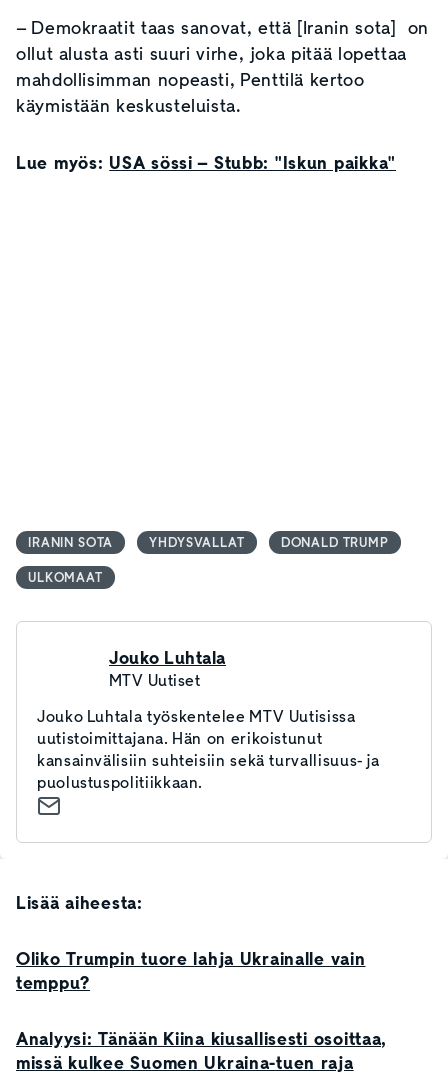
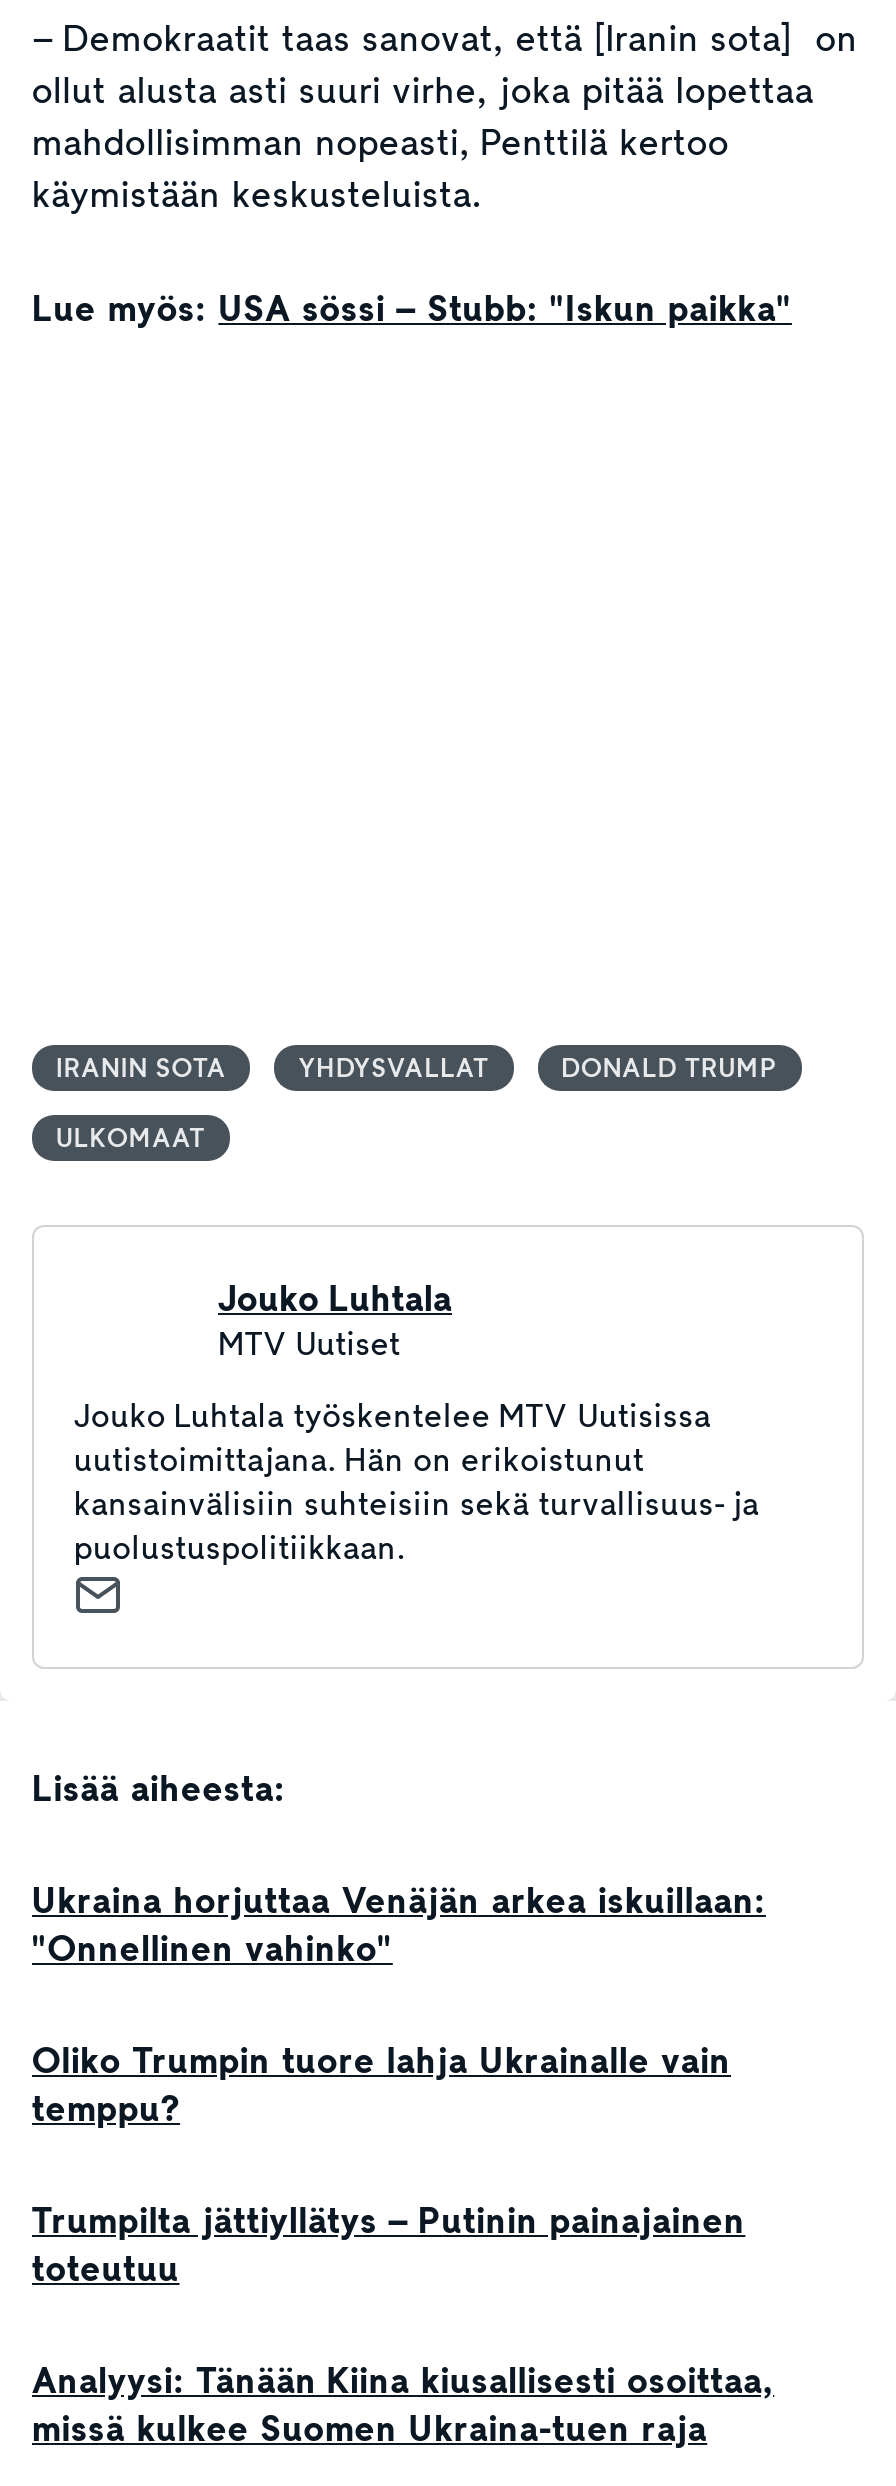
+ Ukraina horjuttaa Venäjän arkea iskuillaan:
+ "Onnellinen vahinko"

+ Trumpilta jättiyllätys – Putinin painajainen
+ toteutuu
